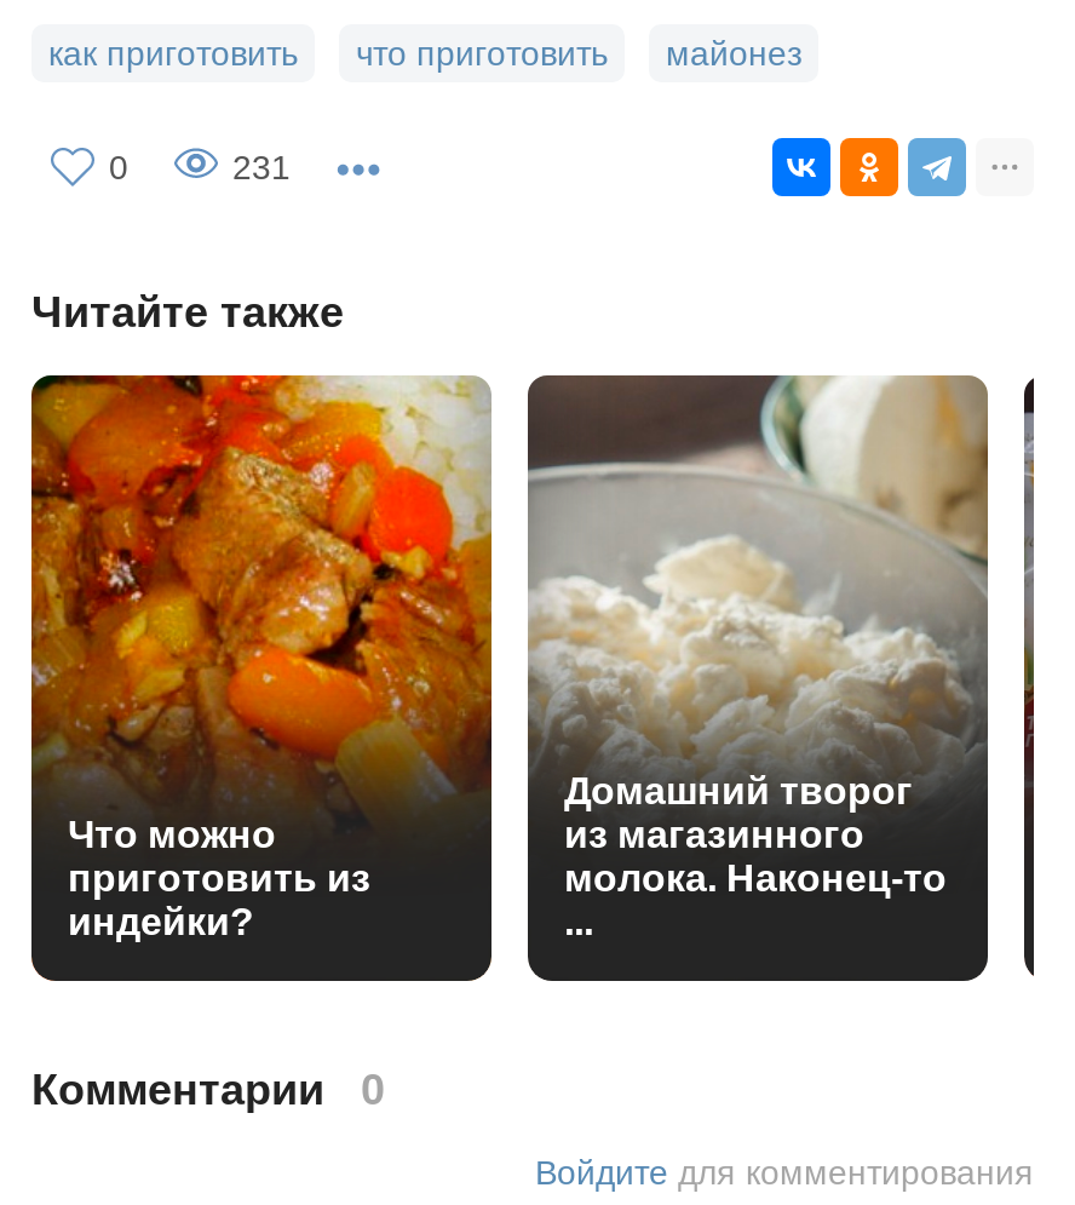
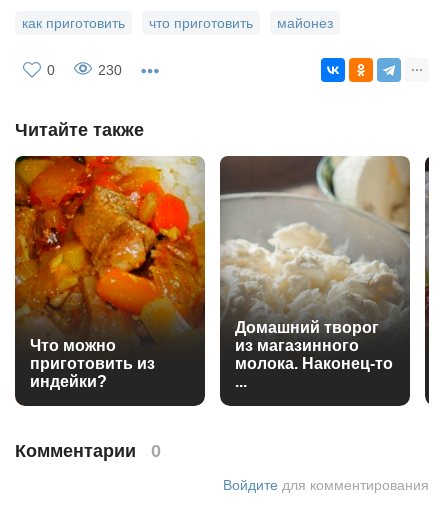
- 231
+ 230
